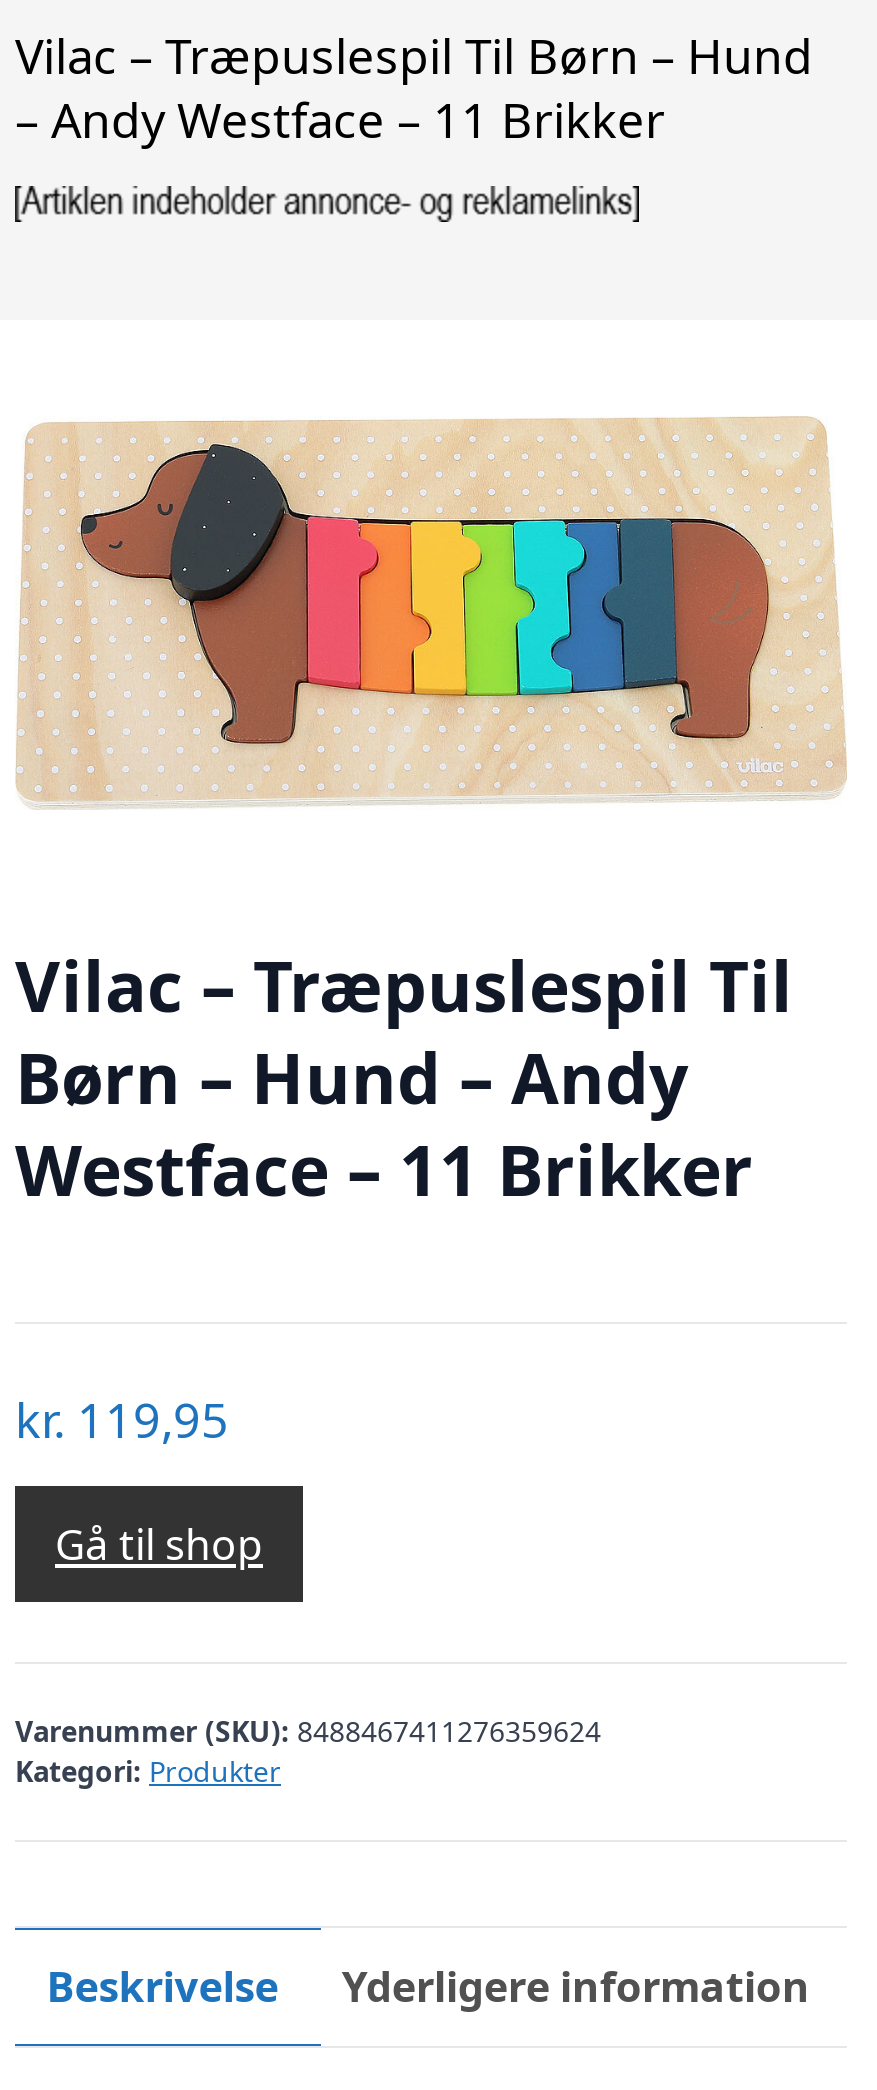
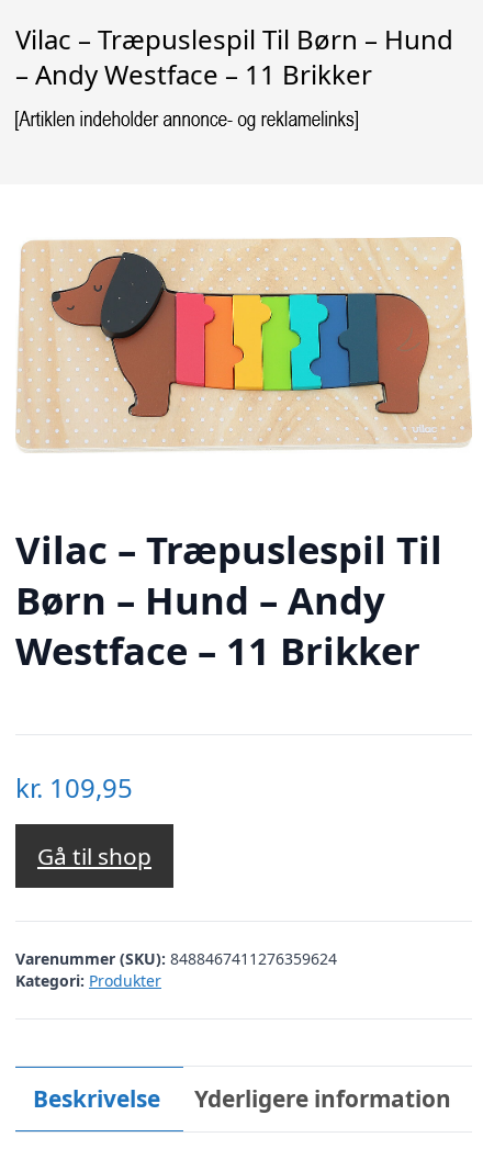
- kr. 119,95
+ kr. 109,95
